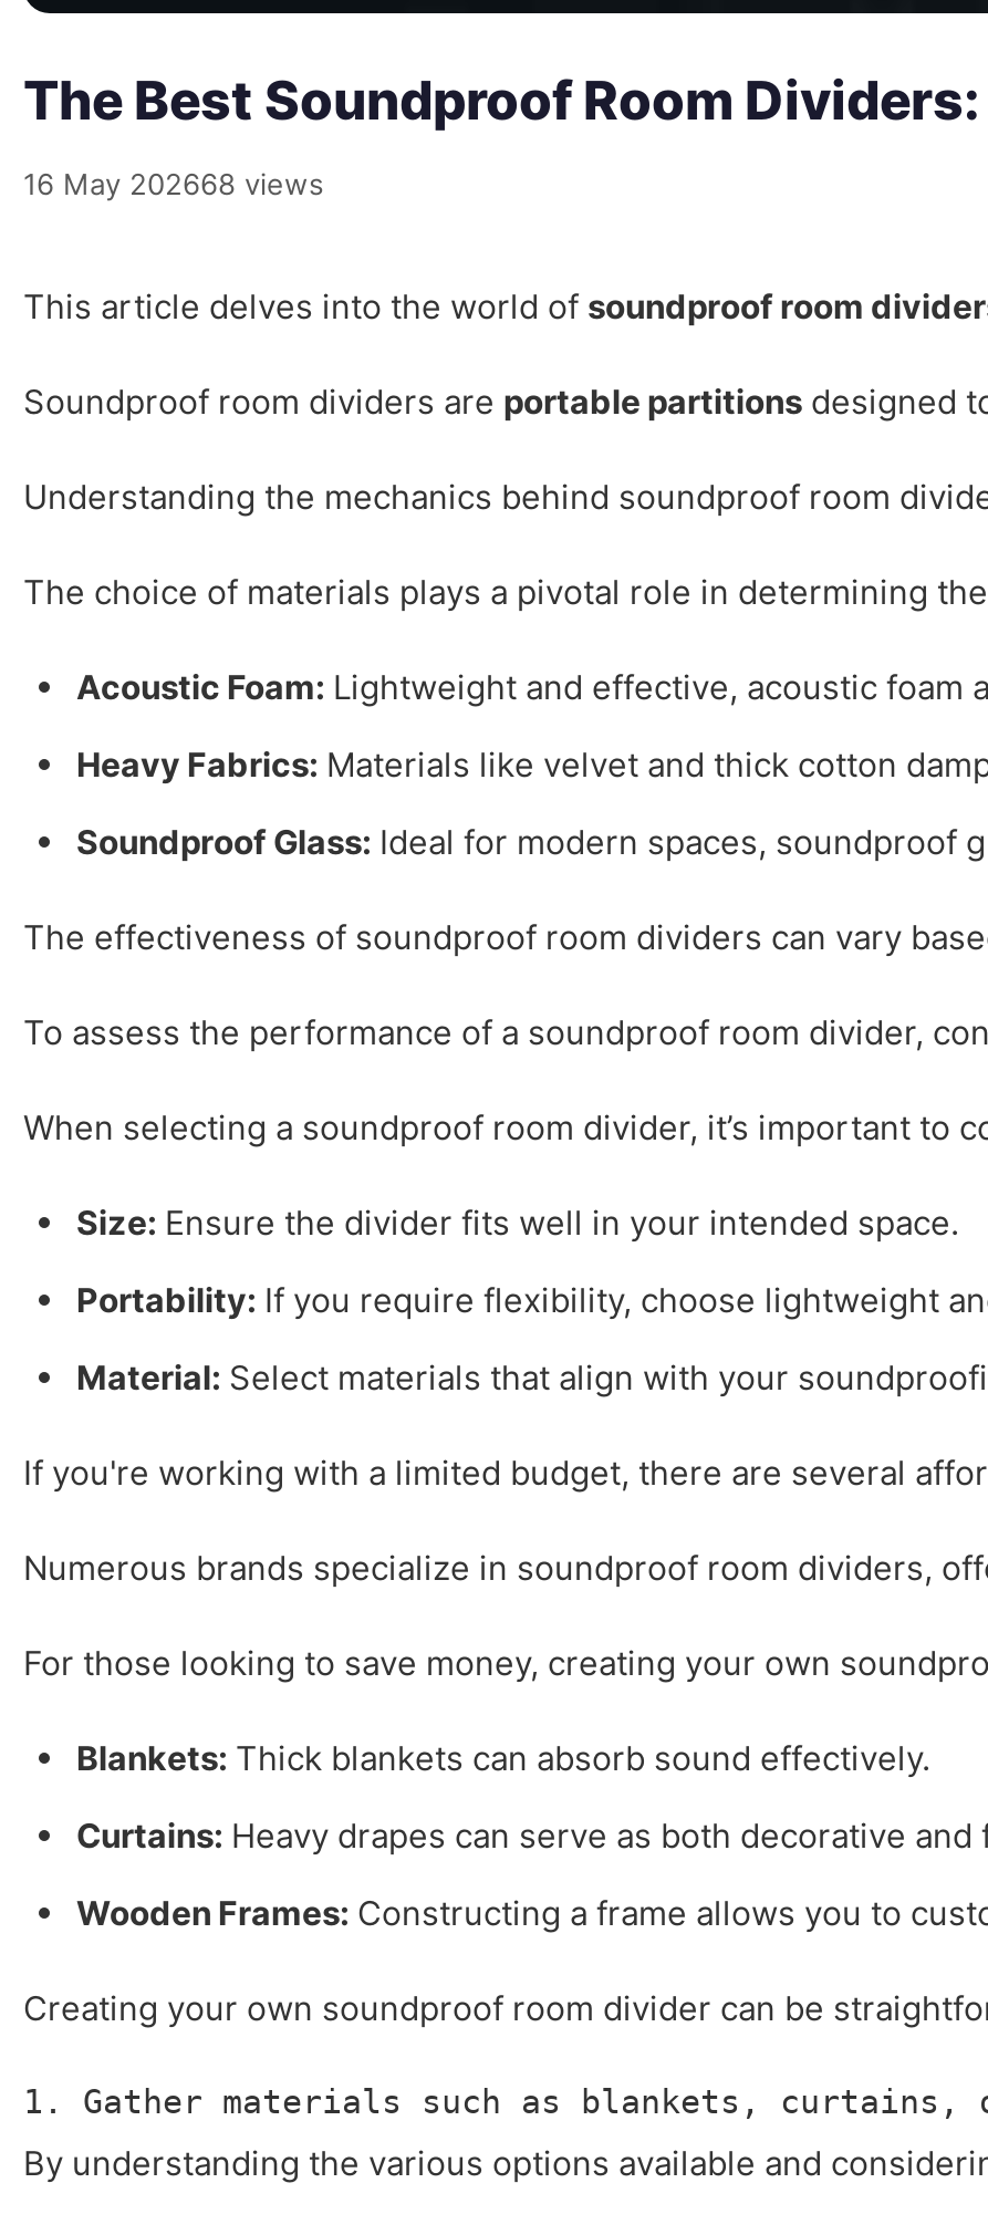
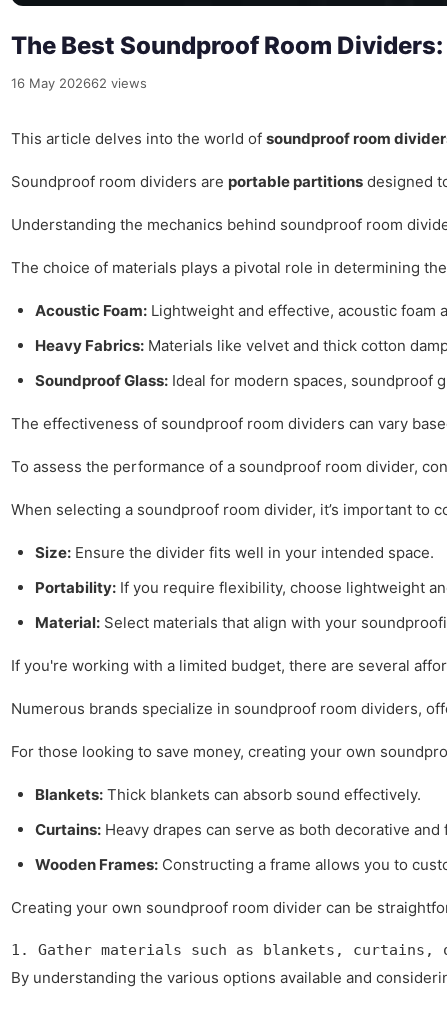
- 16 May 202668 views
+ 16 May 202662 views
